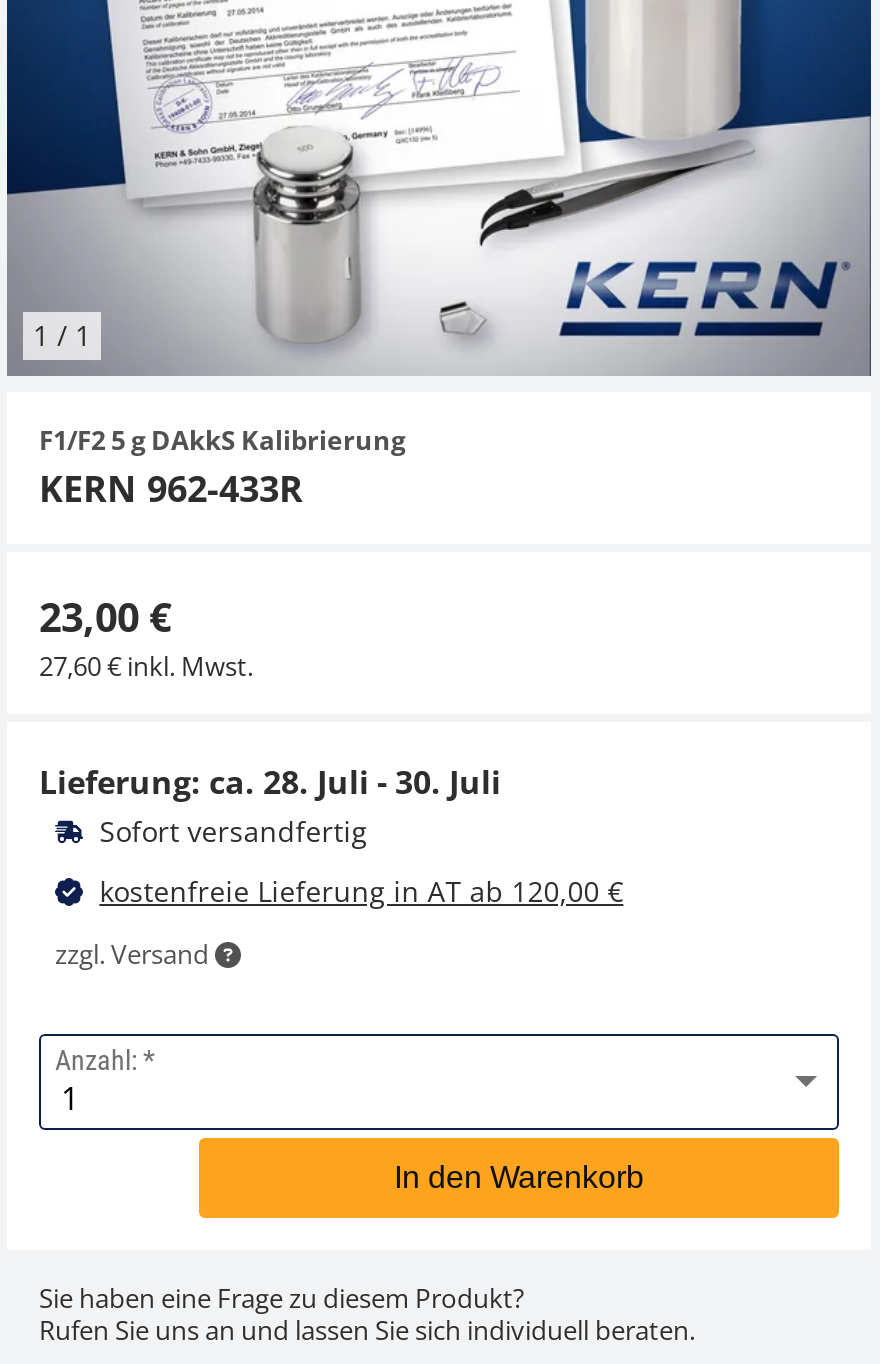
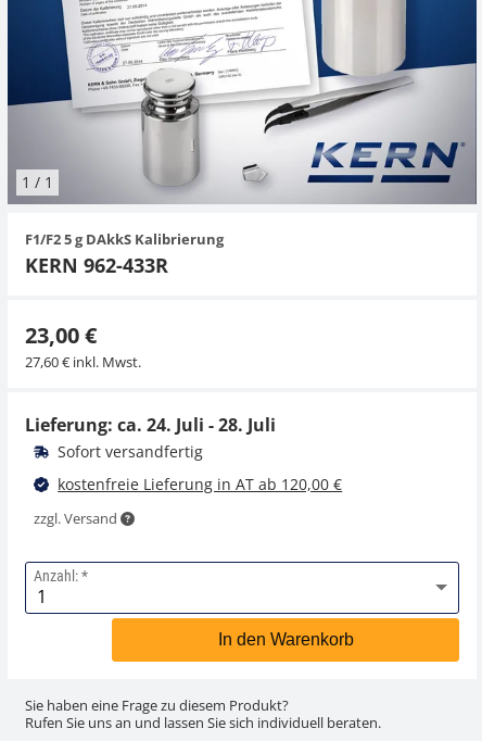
- Lieferung: ca. 28. Juli - 30. Juli
+ Lieferung: ca. 24. Juli - 28. Juli
